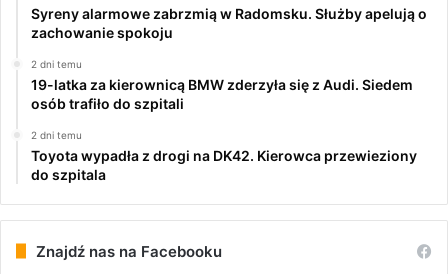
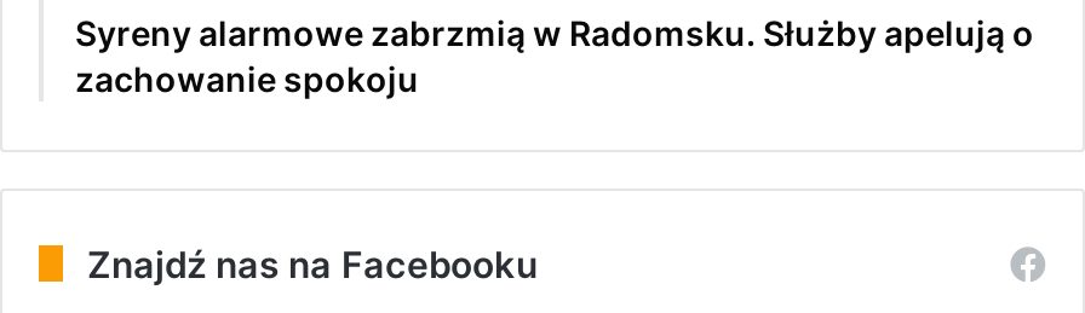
- 2 dni temu
- 19-latka za kierownicą BMW zderzyła się z Audi. Siedem
- osób trafiło do szpitali
- 2 dni temu
- Toyota wypadła z drogi na DK42. Kierowca przewieziony
- do szpitala
